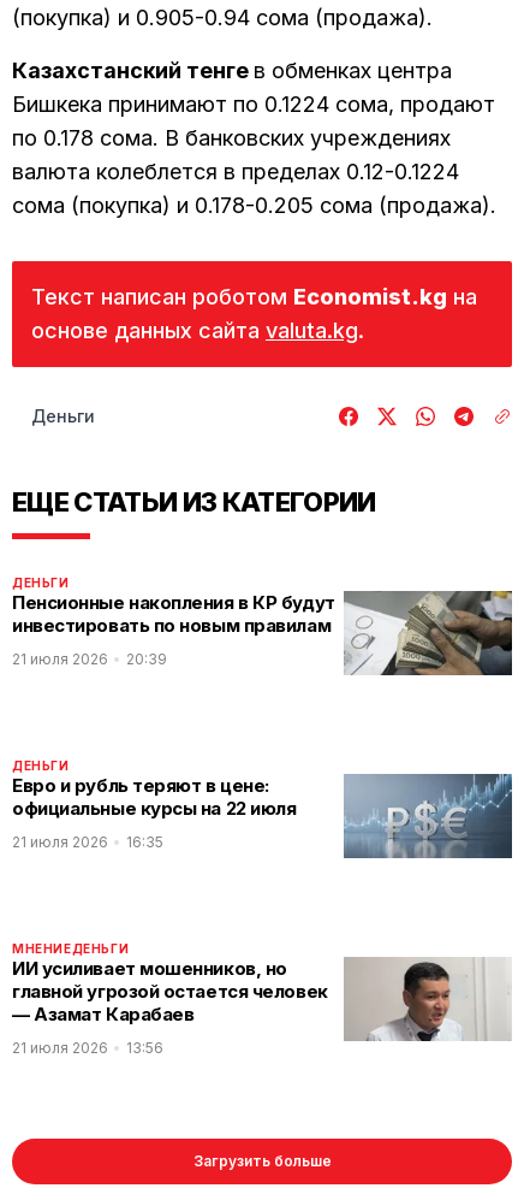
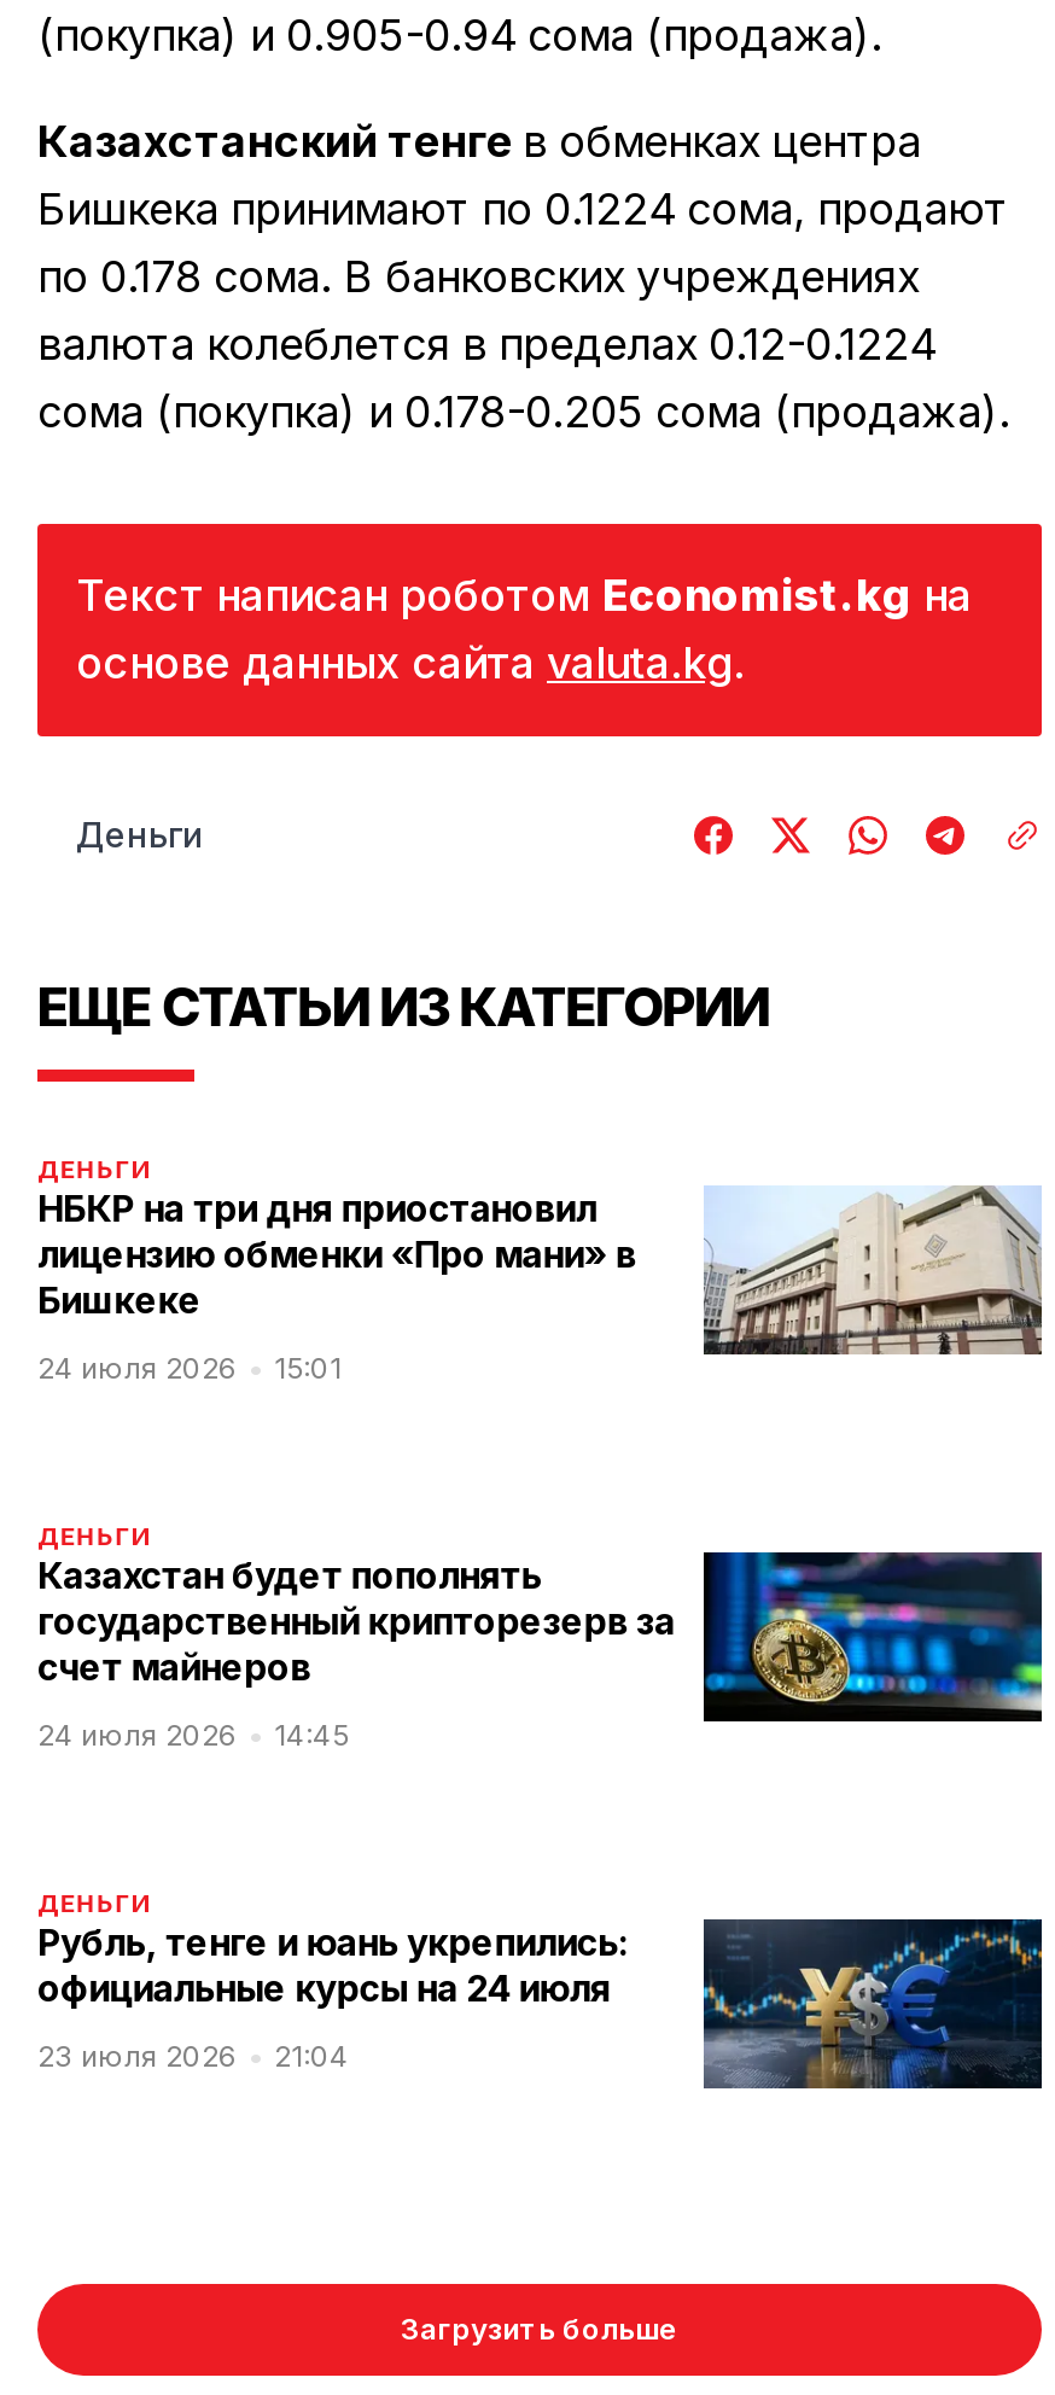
- [image]
- Пенсионные накопления в КР будут
- инвестировать по новым правилам
+ [image]
+ НБКР на три дня приостановил
+ лицензию обменки «Про мани» в
+ Бишкеке

- 21 июля 2026
- 20:39
+ 24 июля 2026
+ 15:01

- [image]
- Евро и рубль теряют в цене:
- официальные курсы на 22 июля
+ [image]
+ Казахстан будет пополнять
+ государственный крипторезерв за
+ счет майнеров

- 21 июля 2026
- 16:35
+ 24 июля 2026
+ 14:45

- [image]
- МНЕНИЕДЕНЬГИ
- ИИ усиливает мошенников, но
- главной угрозой остается человек
- — Азамат Карабаев
+ [image]
+ ДЕНЬГИ
+ Рубль, тенге и юань укрепились:
+ официальные курсы на 24 июля

- 21 июля 2026
- 13:56
+ 23 июля 2026
+ 21:04
